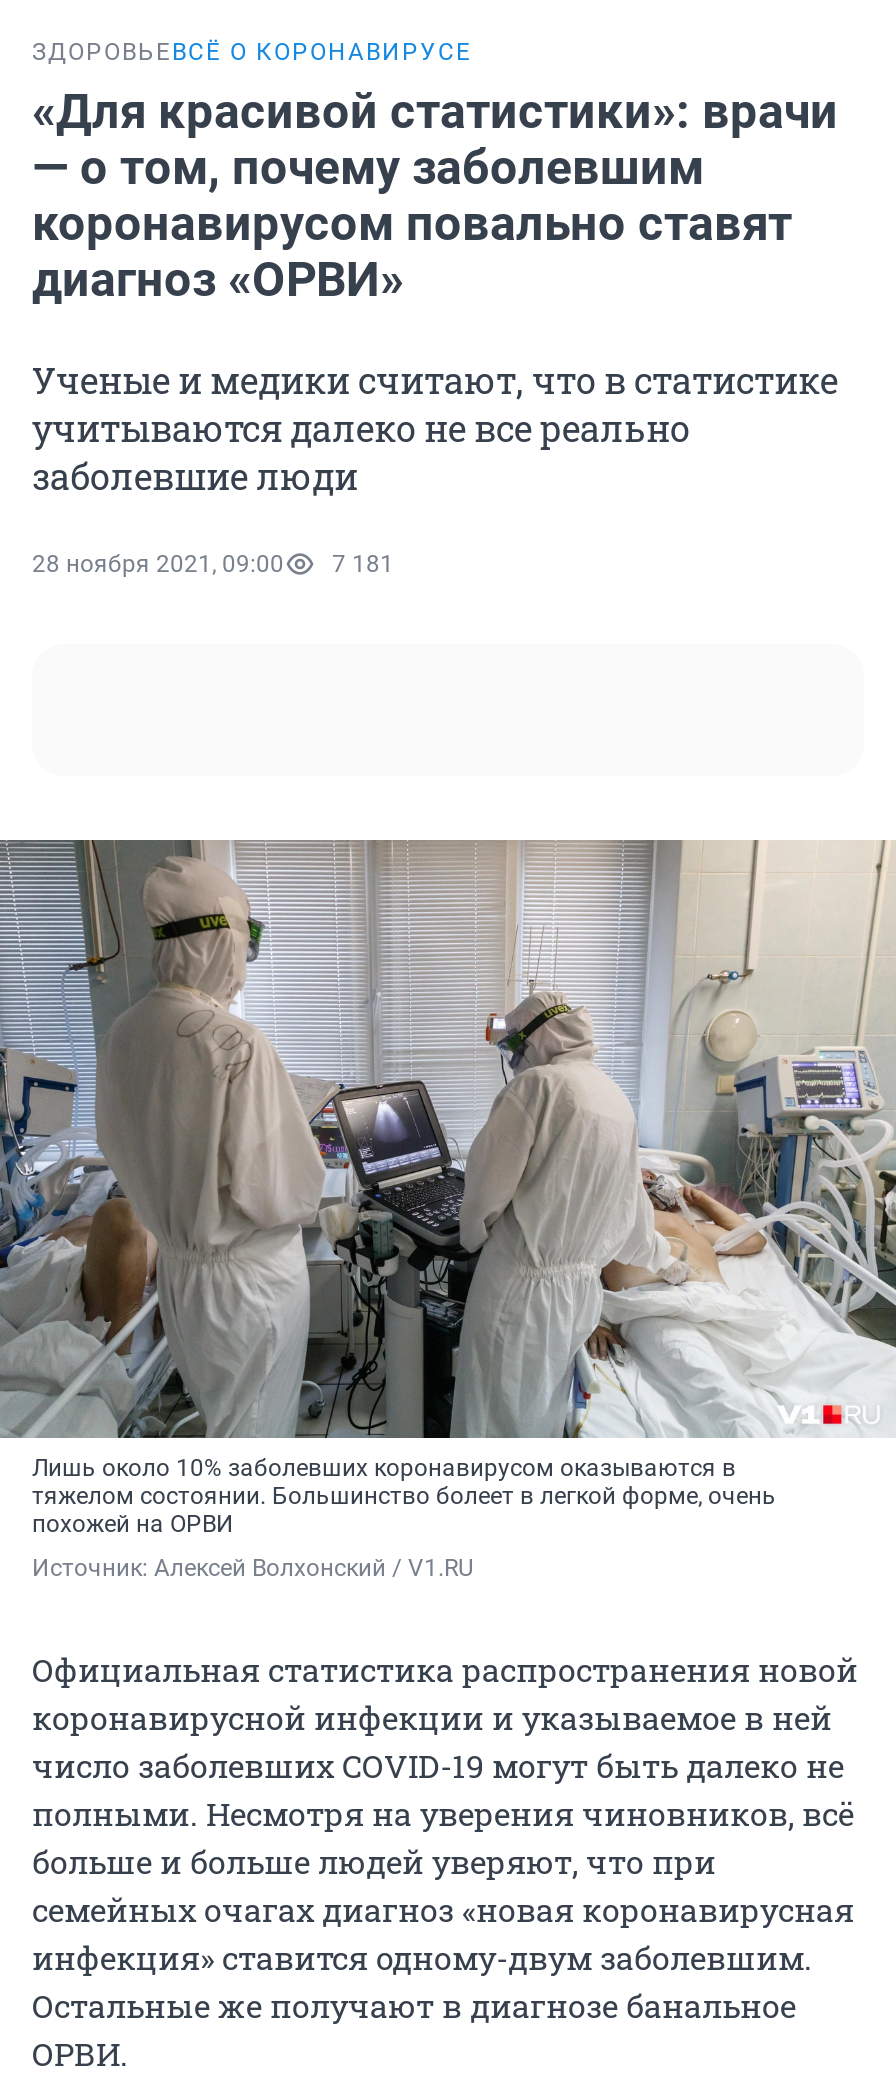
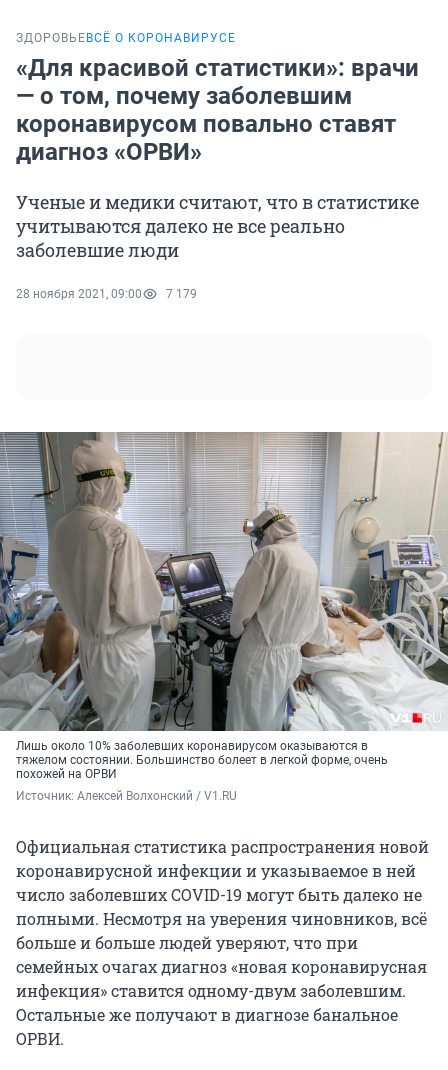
- 28 ноября 2021, 09:00 7 181
+ 28 ноября 2021, 09:00 7 179
